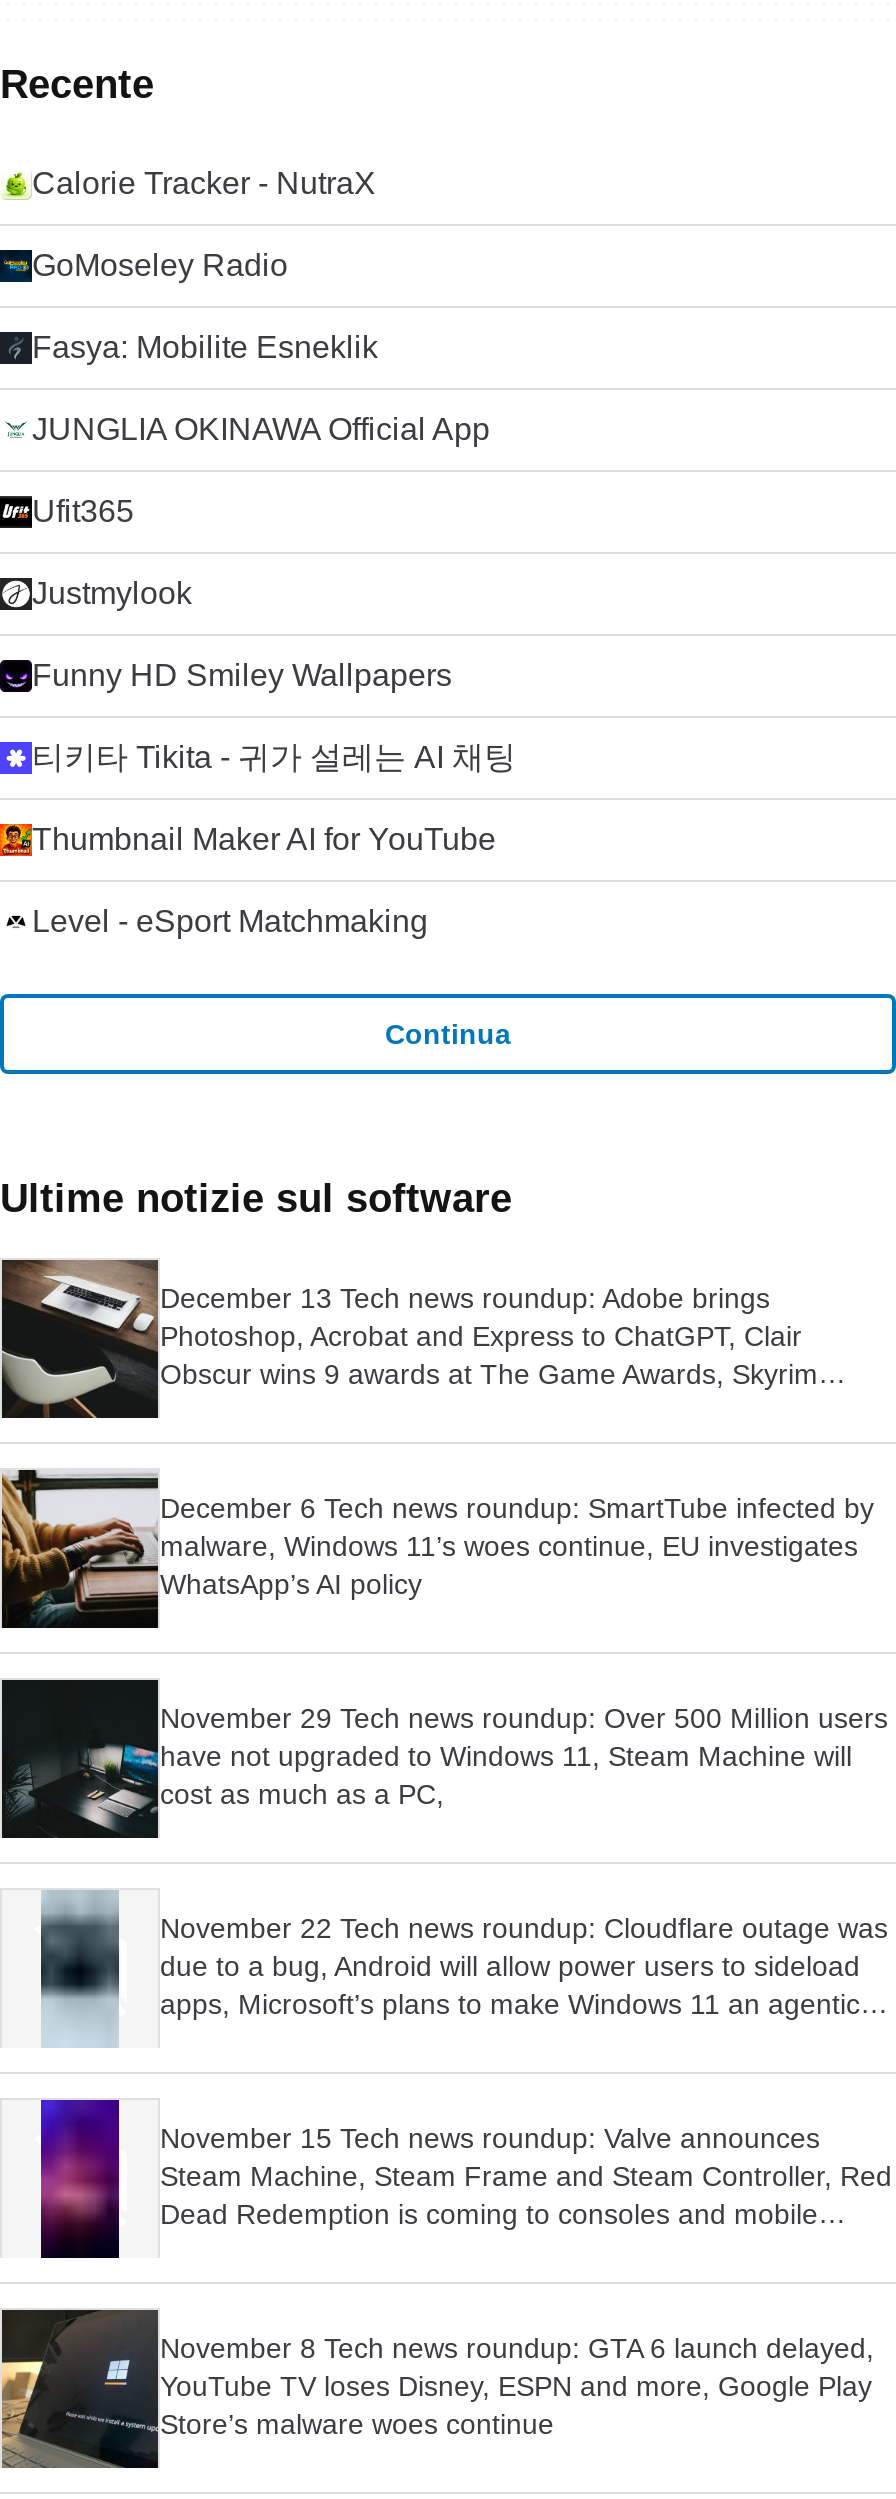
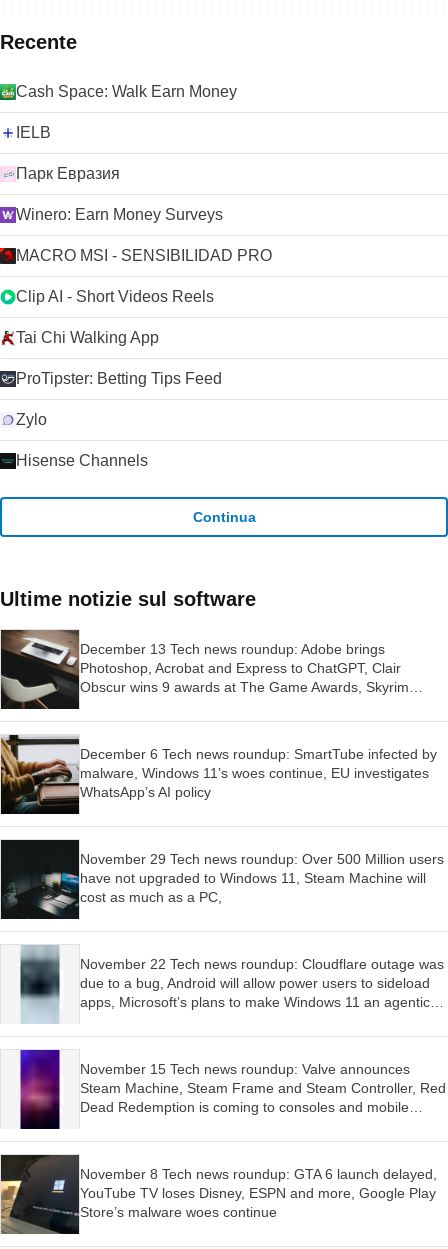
- Calorie Tracker - NutraX
+ Cash Space: Walk Earn Money

- GoMoseley Radio
+ IELB

- Fasya: Mobilite Esneklik
+ Парк Евразия

- JUNGLIA OKINAWA Official App
+ Winero: Earn Money Surveys

- Ufit365
+ MACRO MSI - SENSIBILIDAD PRO

- Justmylook
+ Clip AI - Short Videos Reels

- Funny HD Smiley Wallpapers
+ Tai Chi Walking App

- 티키타 Tikita - 귀가 설레는 AI 채팅
+ ProTipster: Betting Tips Feed

- Thumbnail Maker AI for YouTube
+ Zylo

- Level - eSport Matchmaking
+ Hisense Channels
